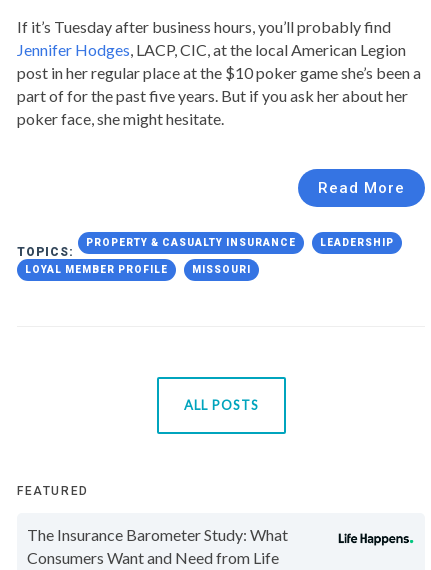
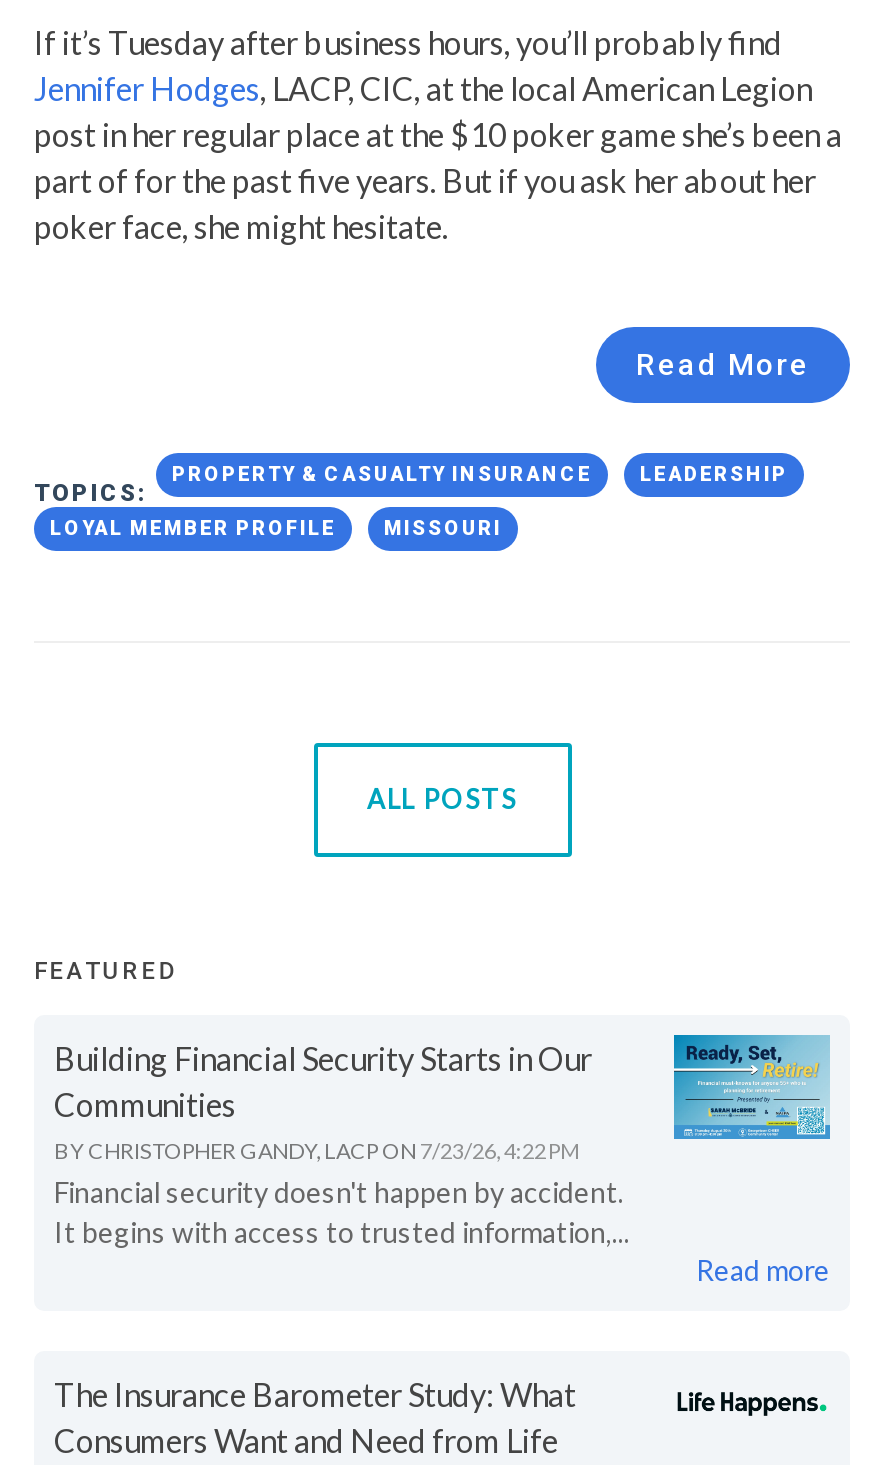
+ [image]
+ Building Financial Security Starts in Our
+ Communities
+ BY CHRISTOPHER GANDY, LACP ON 7/23/26, 4:22 PM
+ Financial security doesn't happen by accident.
+ It begins with access to trusted information,...
+ Read more
